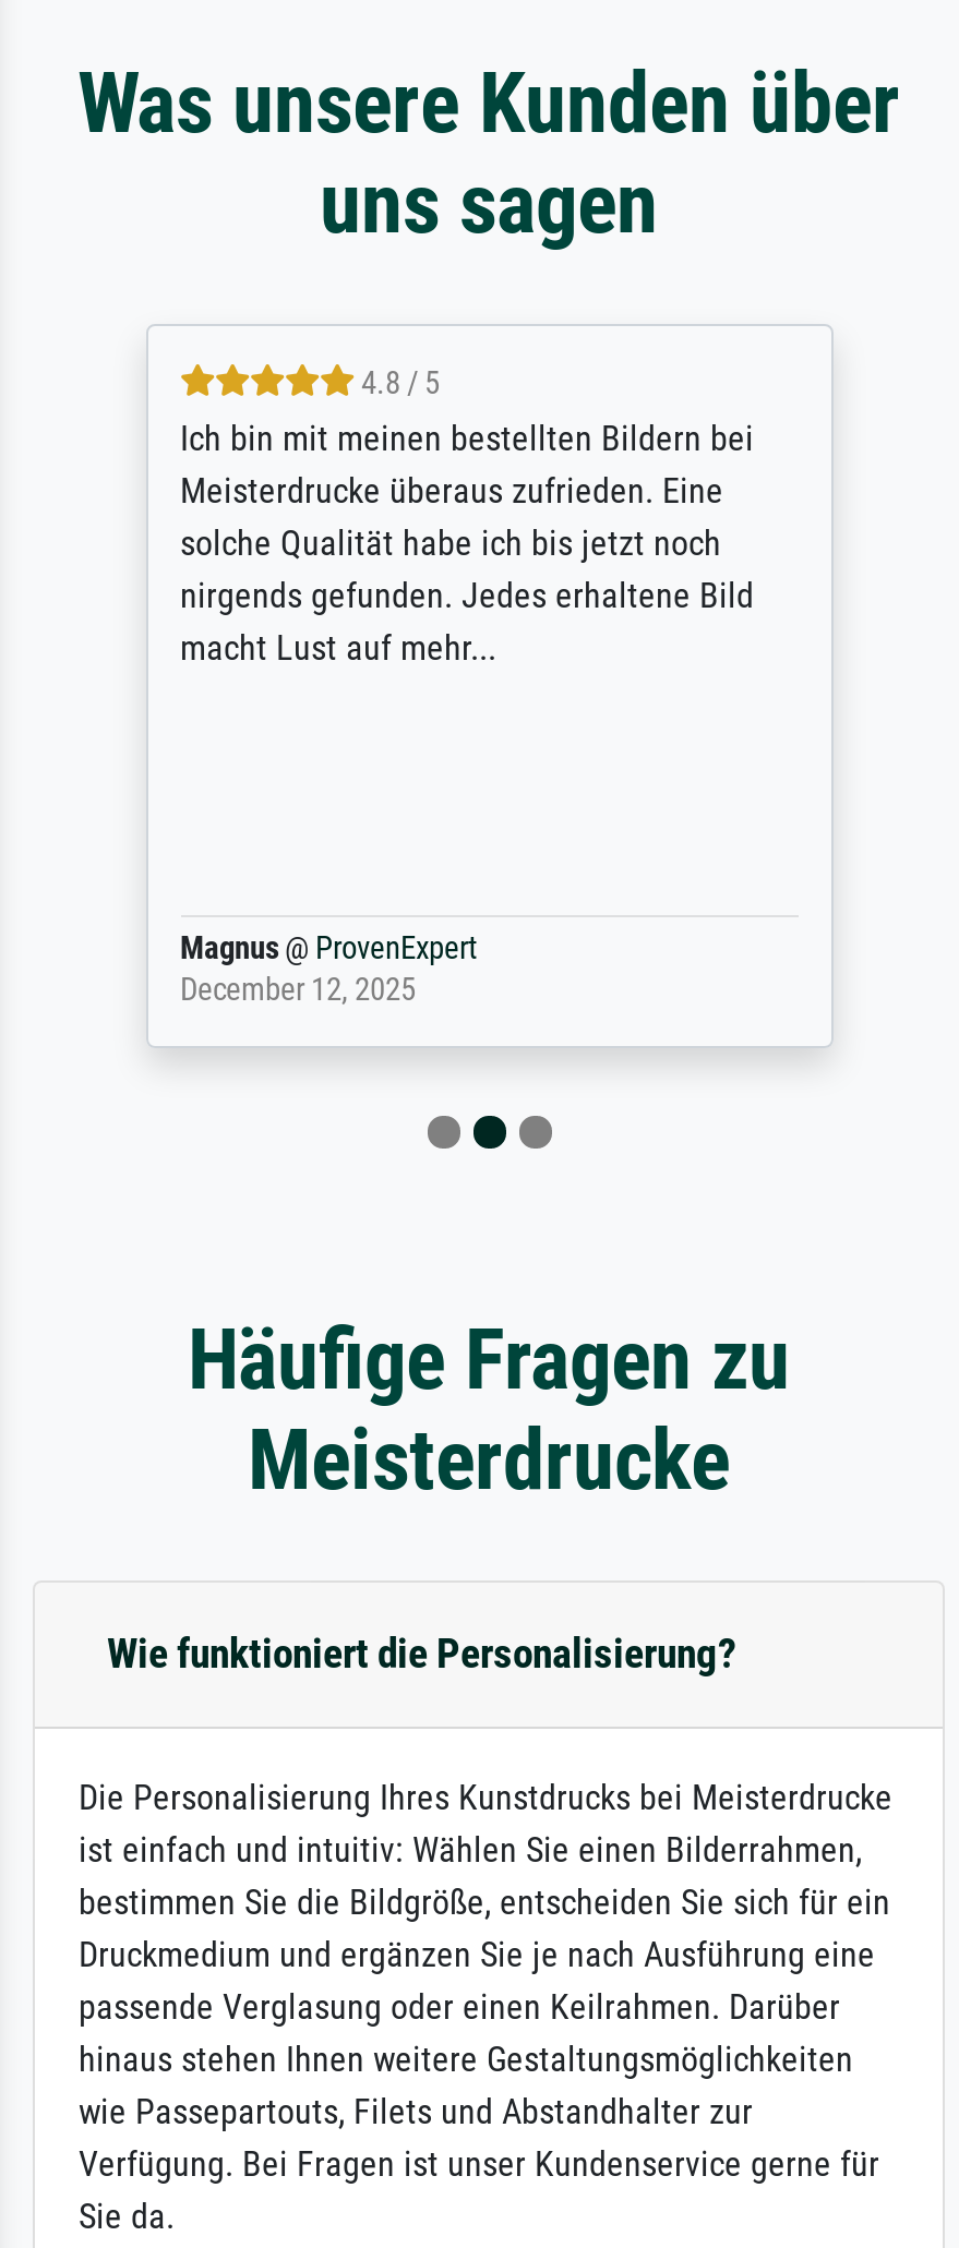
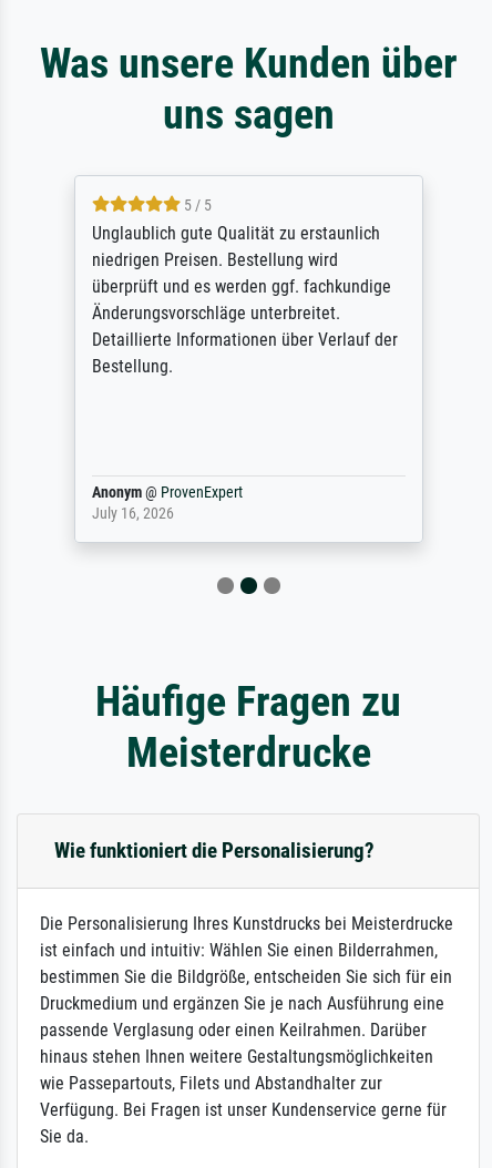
- 4.8 / 5
- Ich bin mit meinen bestellten Bildern bei
- Meisterdrucke überaus zufrieden. Eine
- solche Qualität habe ich bis jetzt noch
- nirgends gefunden. Jedes erhaltene Bild
- macht Lust auf mehr...
+ 5 / 5
+ Unglaublich gute Qualität zu erstaunlich
+ niedrigen Preisen. Bestellung wird
+ überprüft und es werden ggf. fachkundige
+ Änderungsvorschläge unterbreitet.
+ Detaillierte Informationen über Verlauf der
+ Bestellung.

- Magnus @ ProvenExpert
- December 12, 2025
+ Anonym @ ProvenExpert
+ July 16, 2026
